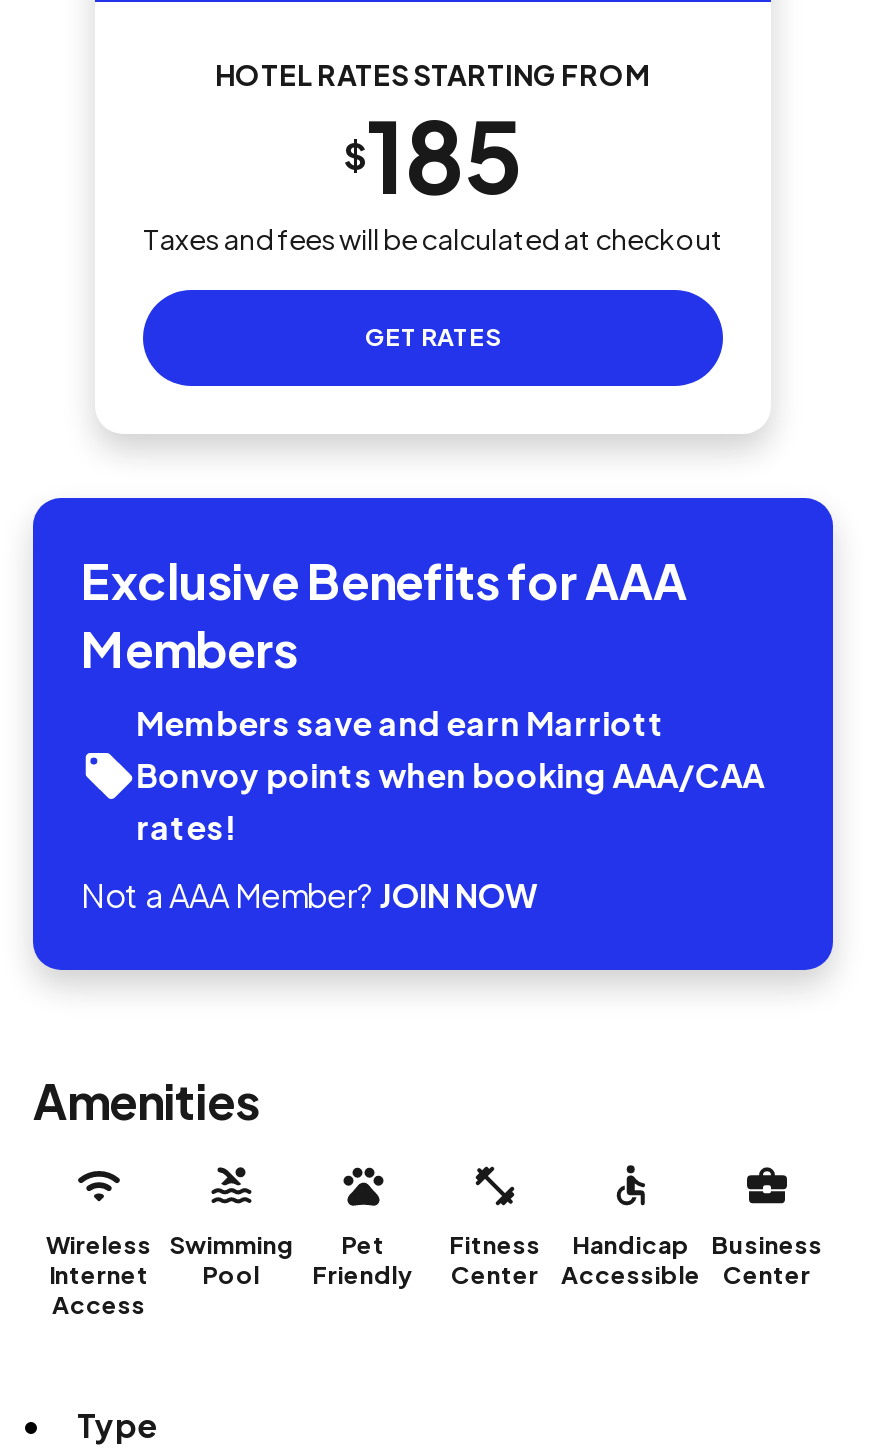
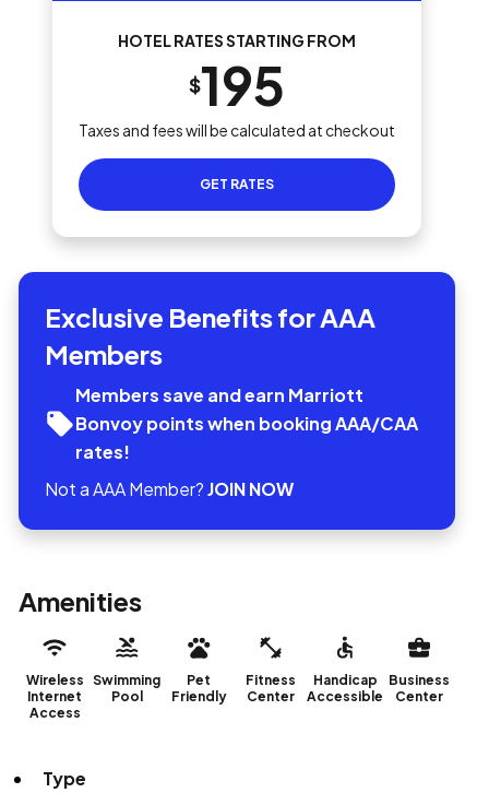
- $185
+ $195
